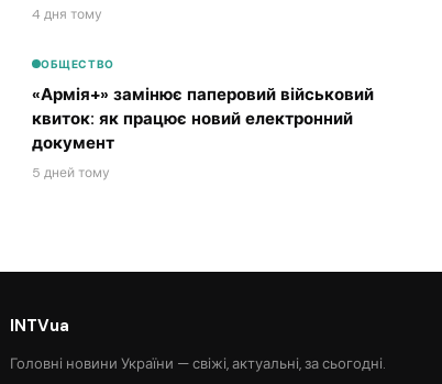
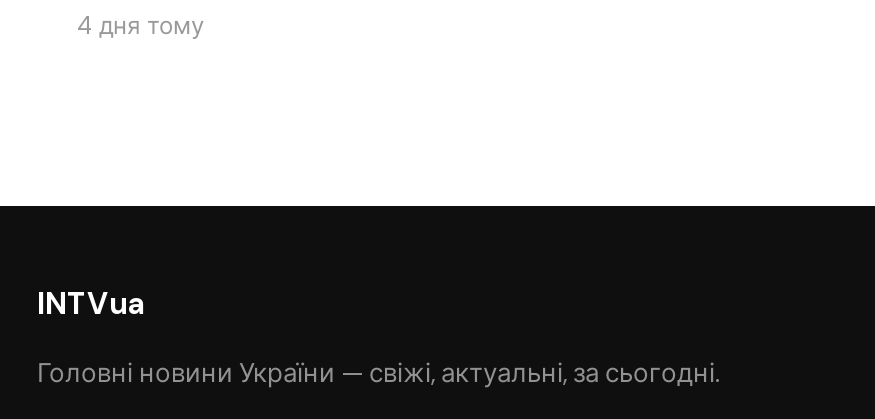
- ОБЩЕСТВО
- «Армія+» замінює паперовий військовий
- квиток: як працює новий електронний
- документ
- 5 дней тому
